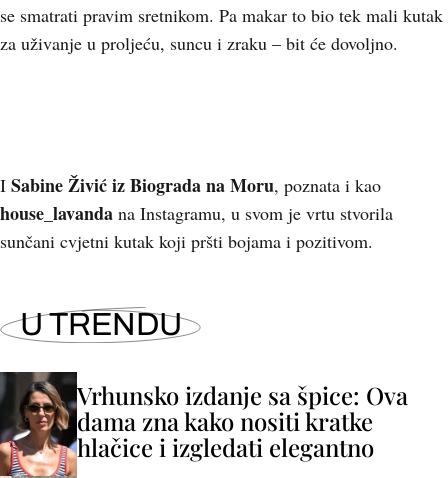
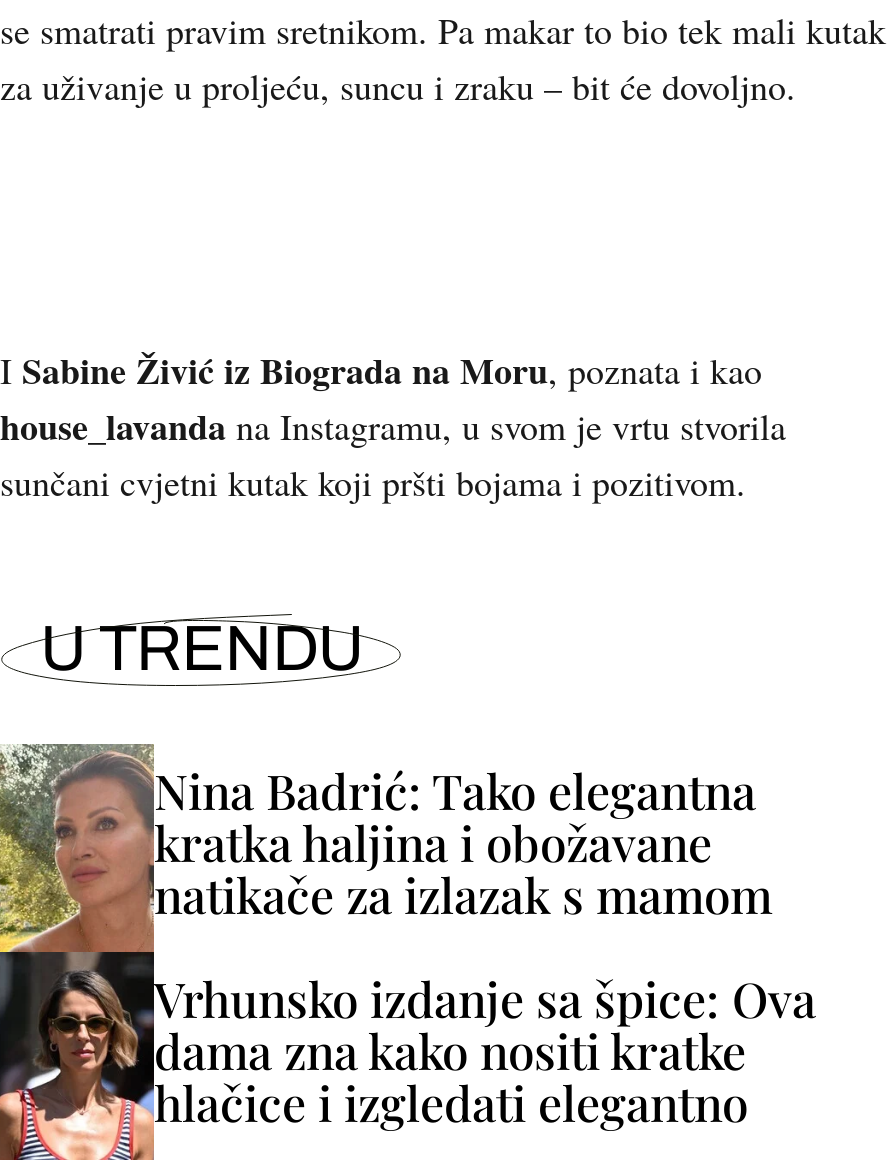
+ [image]
+ Nina Badrić: Tako elegantna
+ kratka haljina i obožavane
+ natikače za izlazak s mamom
